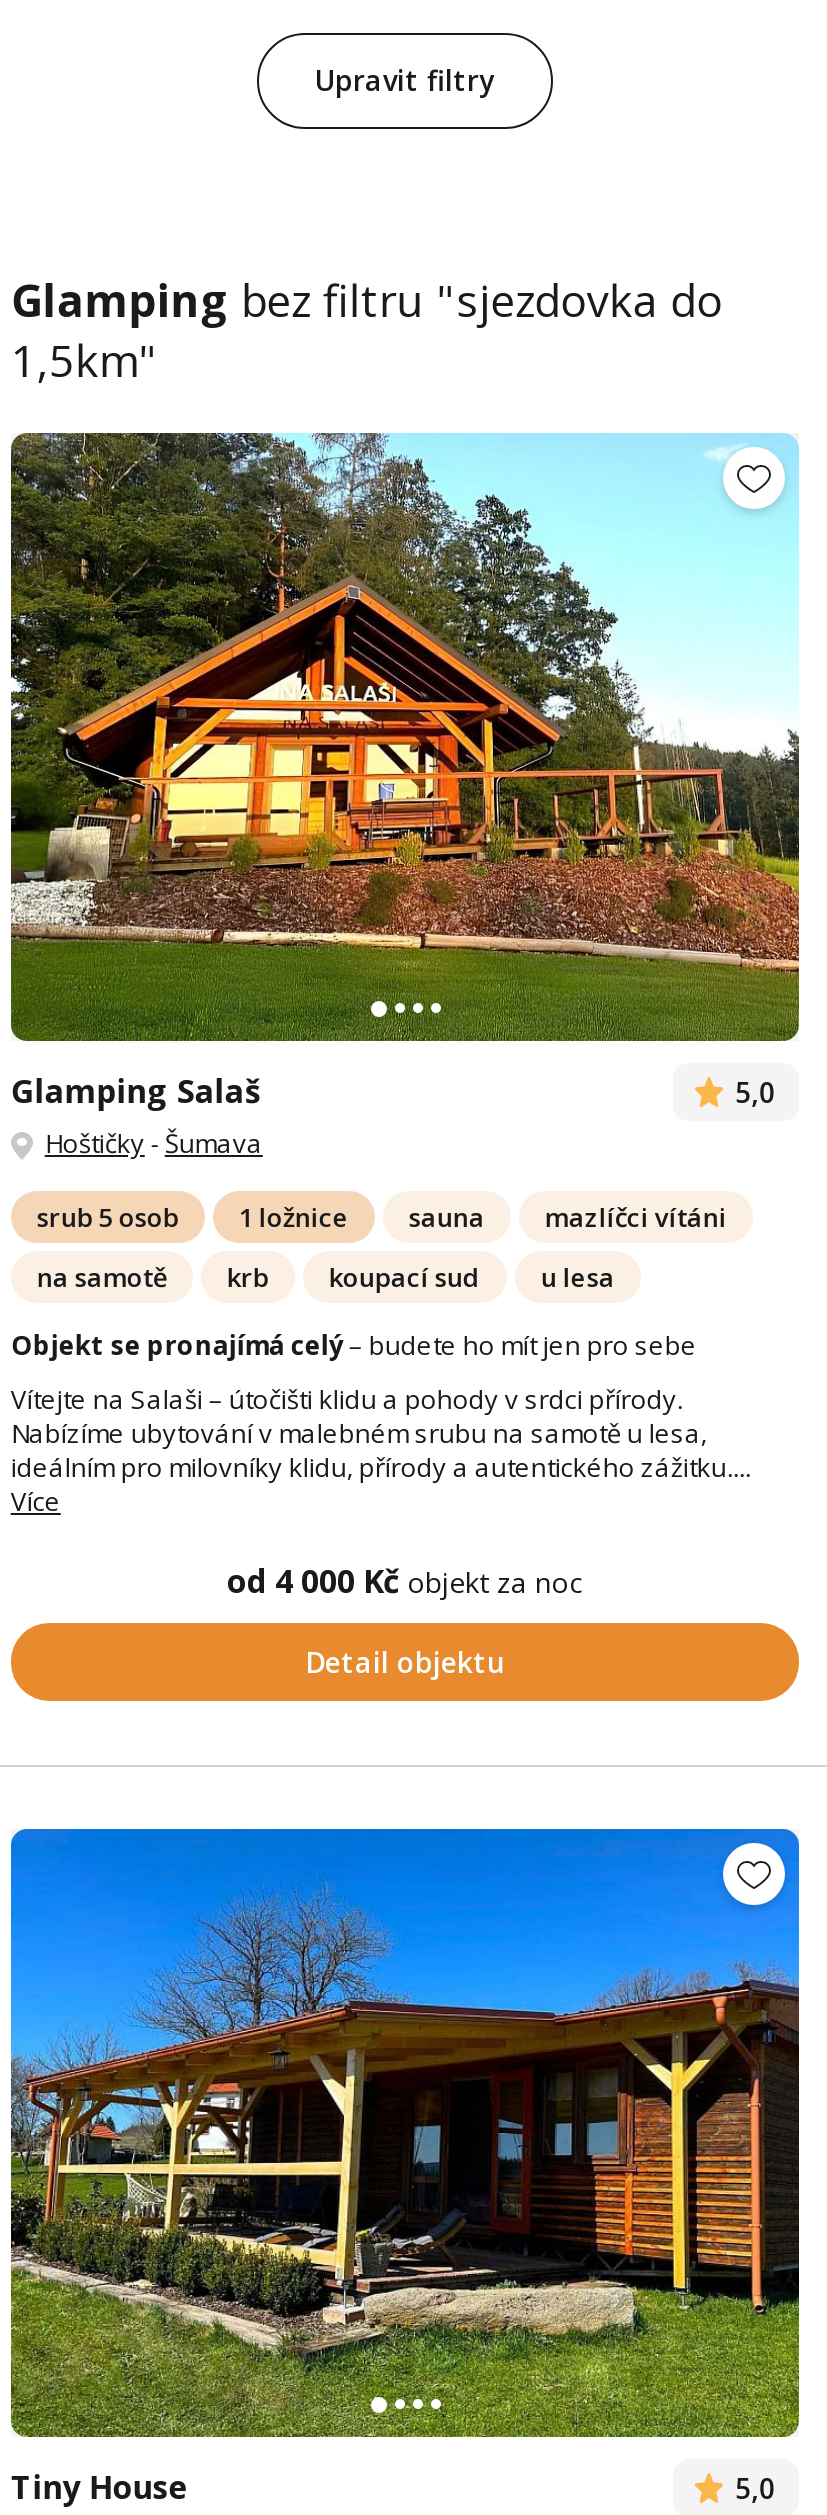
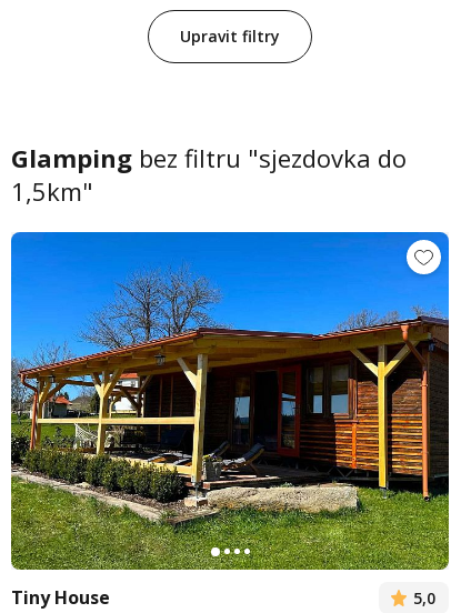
- [image]
- Glamping Salaš
- 5,0
- Hoštičky - Šumava
- srub 5 osob
- 1 ložnice
- sauna
- mazlíčci vítáni
- na samotě
- krb
- koupací sud
- u lesa
- Objekt se pronajímá celý– budete ho mít jen pro sebe
- Vítejte na Salaši – útočišti klidu a pohody v srdci přírody.
- Nabízíme ubytování v malebném srubu na samotě u lesa,
- ideálním pro milovníky klidu, přírody a autentického zážitku....
- Více
- od 4 000 Kč objekt za noc
- Detail objektu
